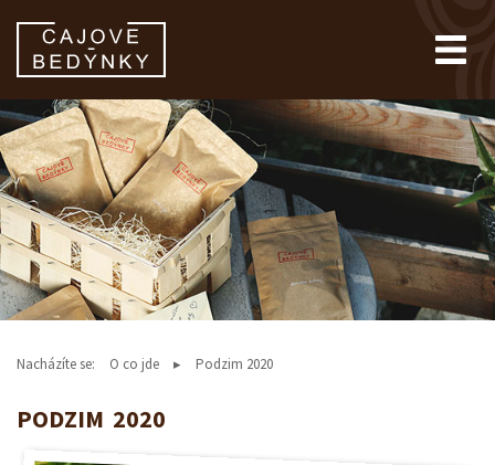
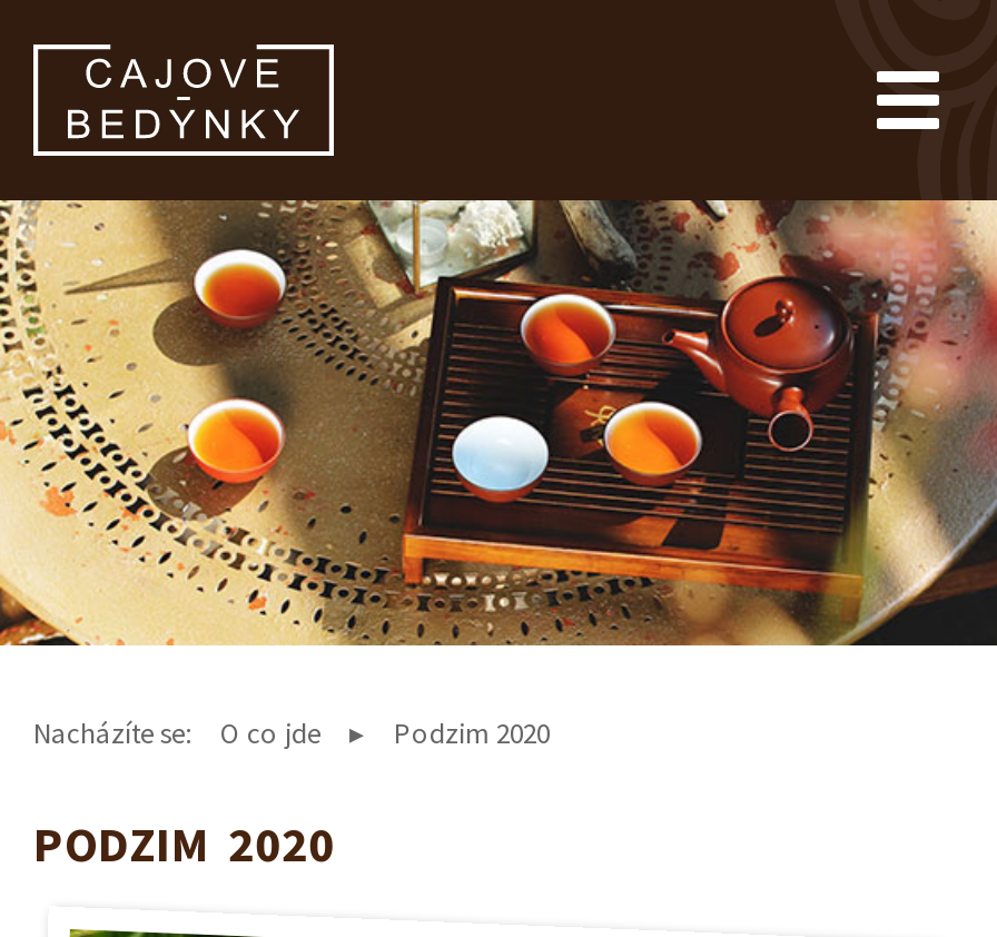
- [image]
+ [image]
